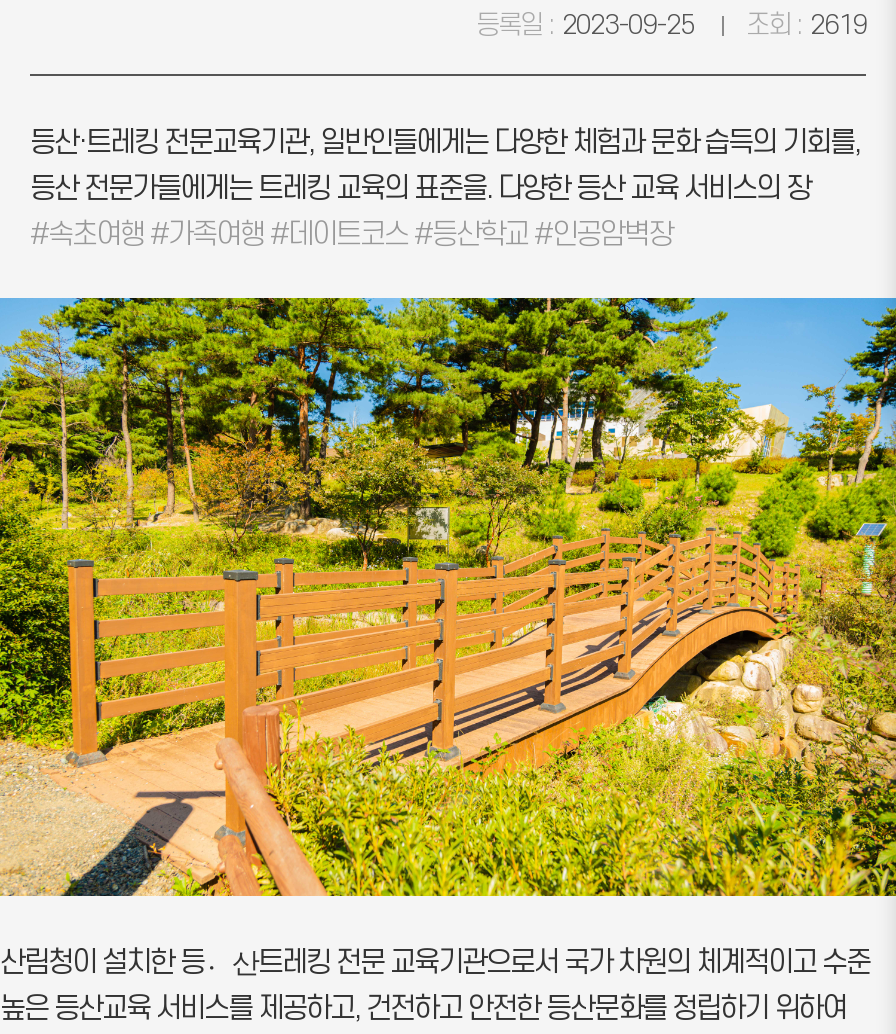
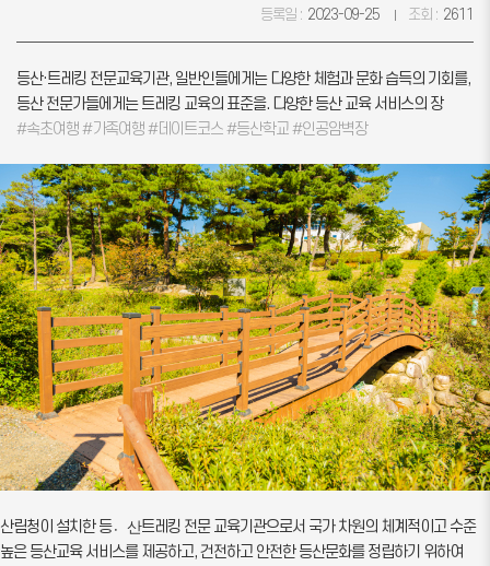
- 등록일 : 2023-09-25 조회 : 2619
+ 등록일 : 2023-09-25 조회 : 2611
